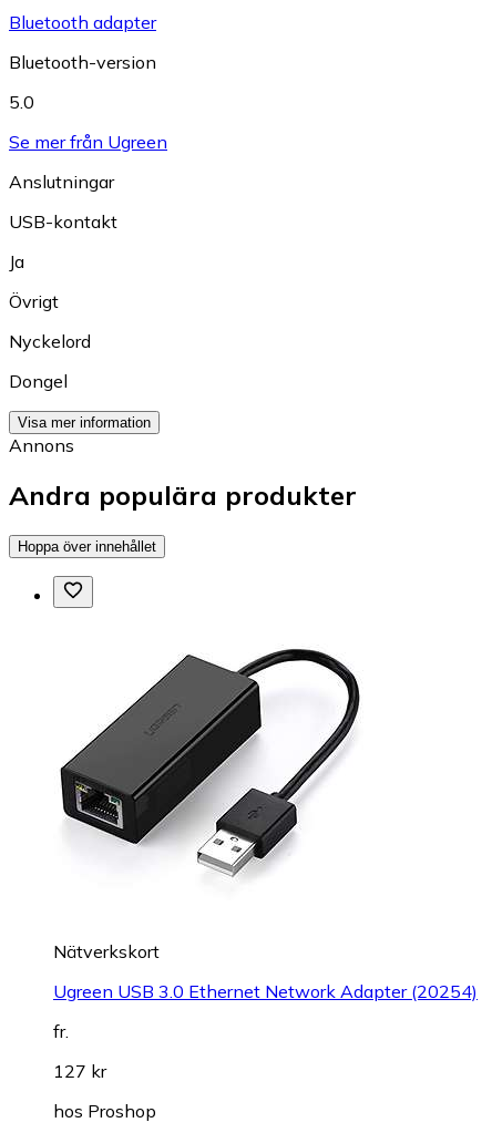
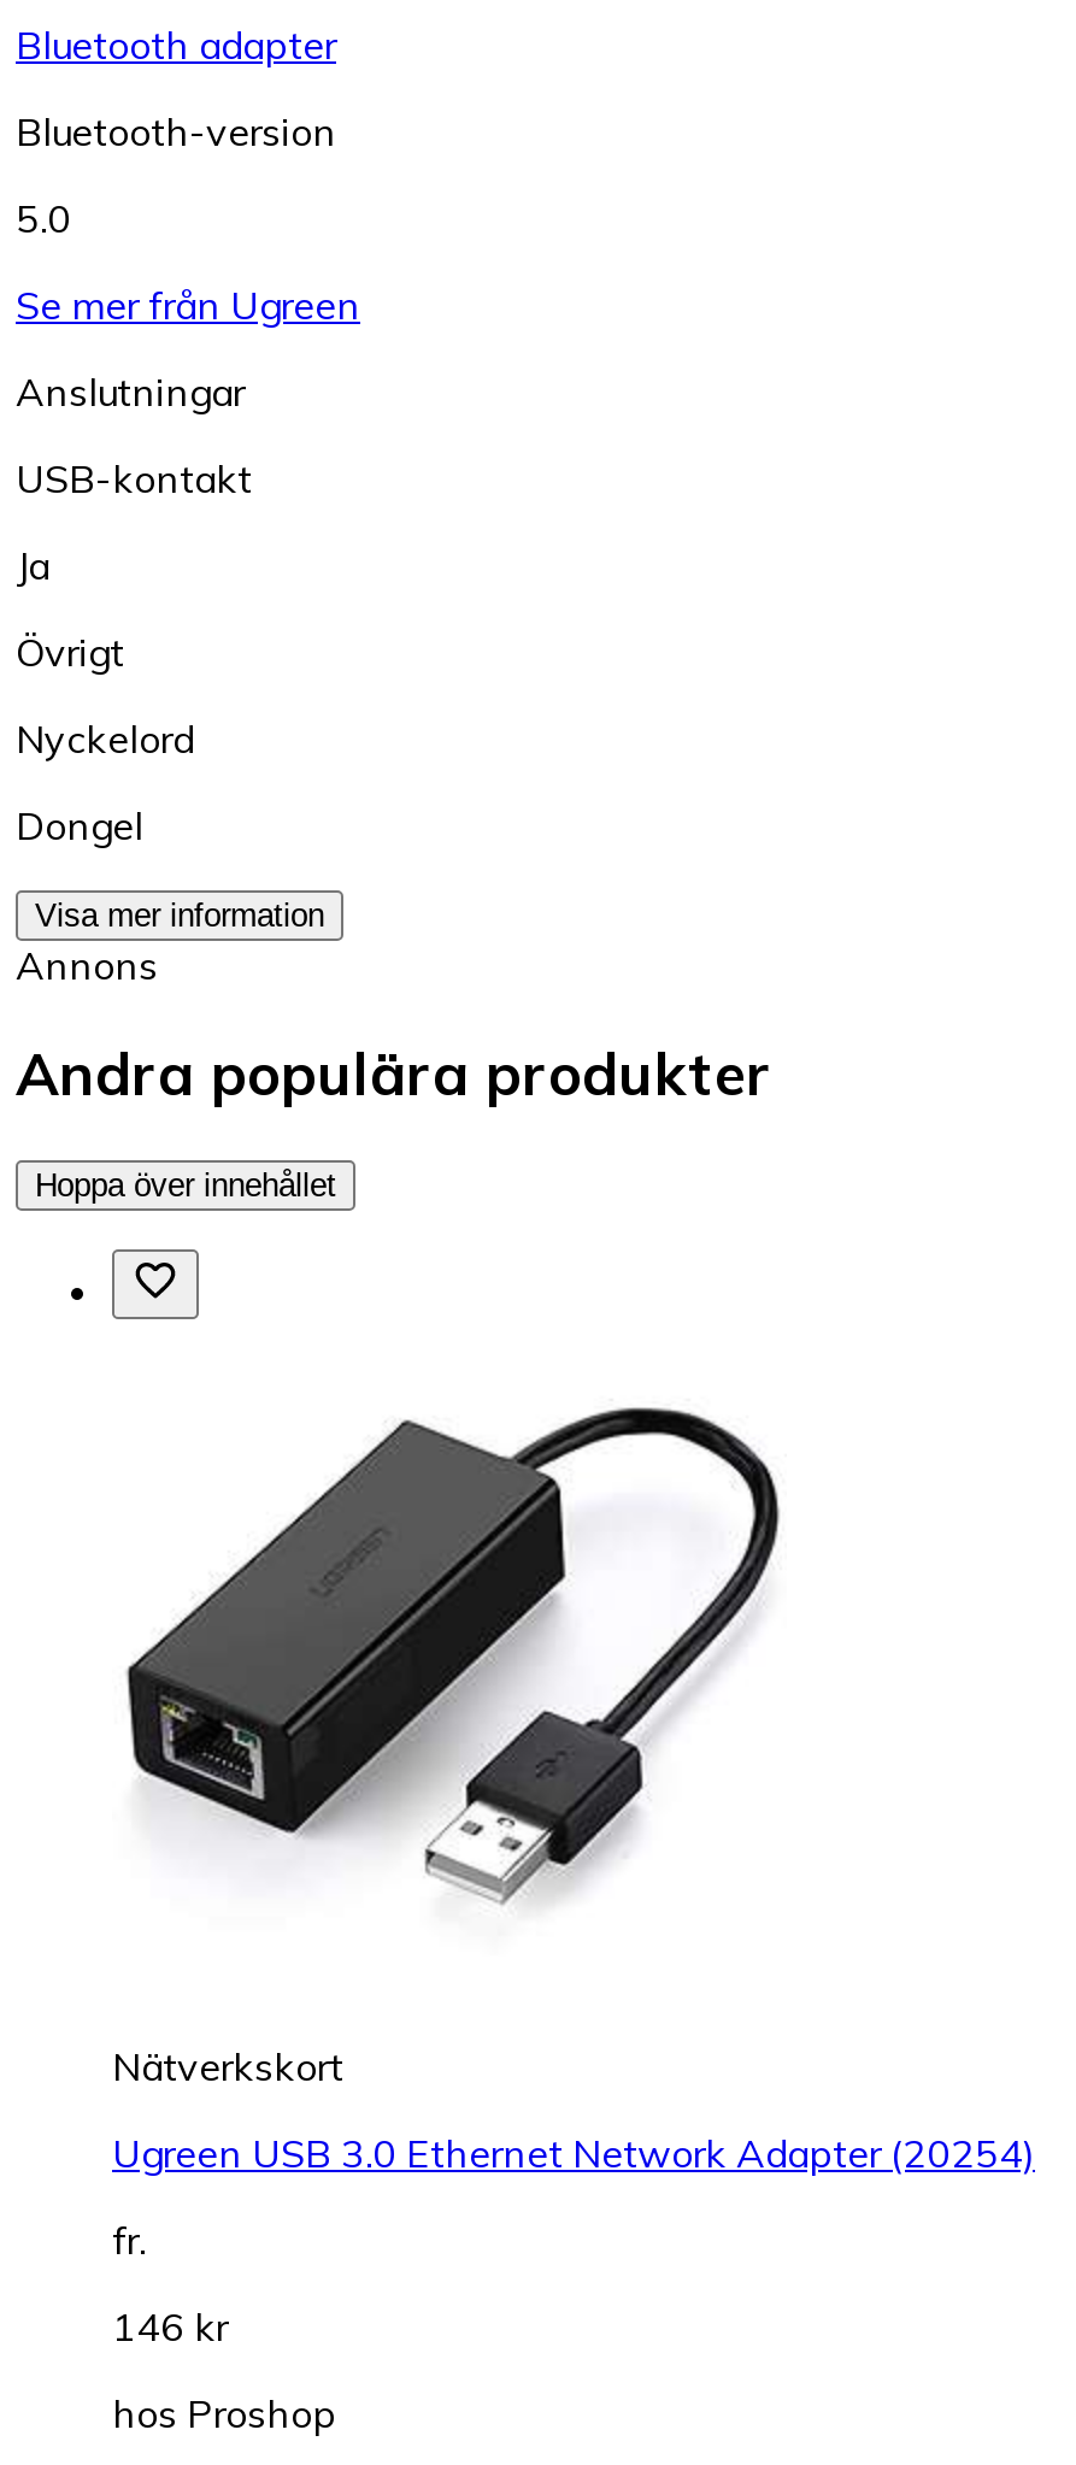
- 127 kr
+ 146 kr
